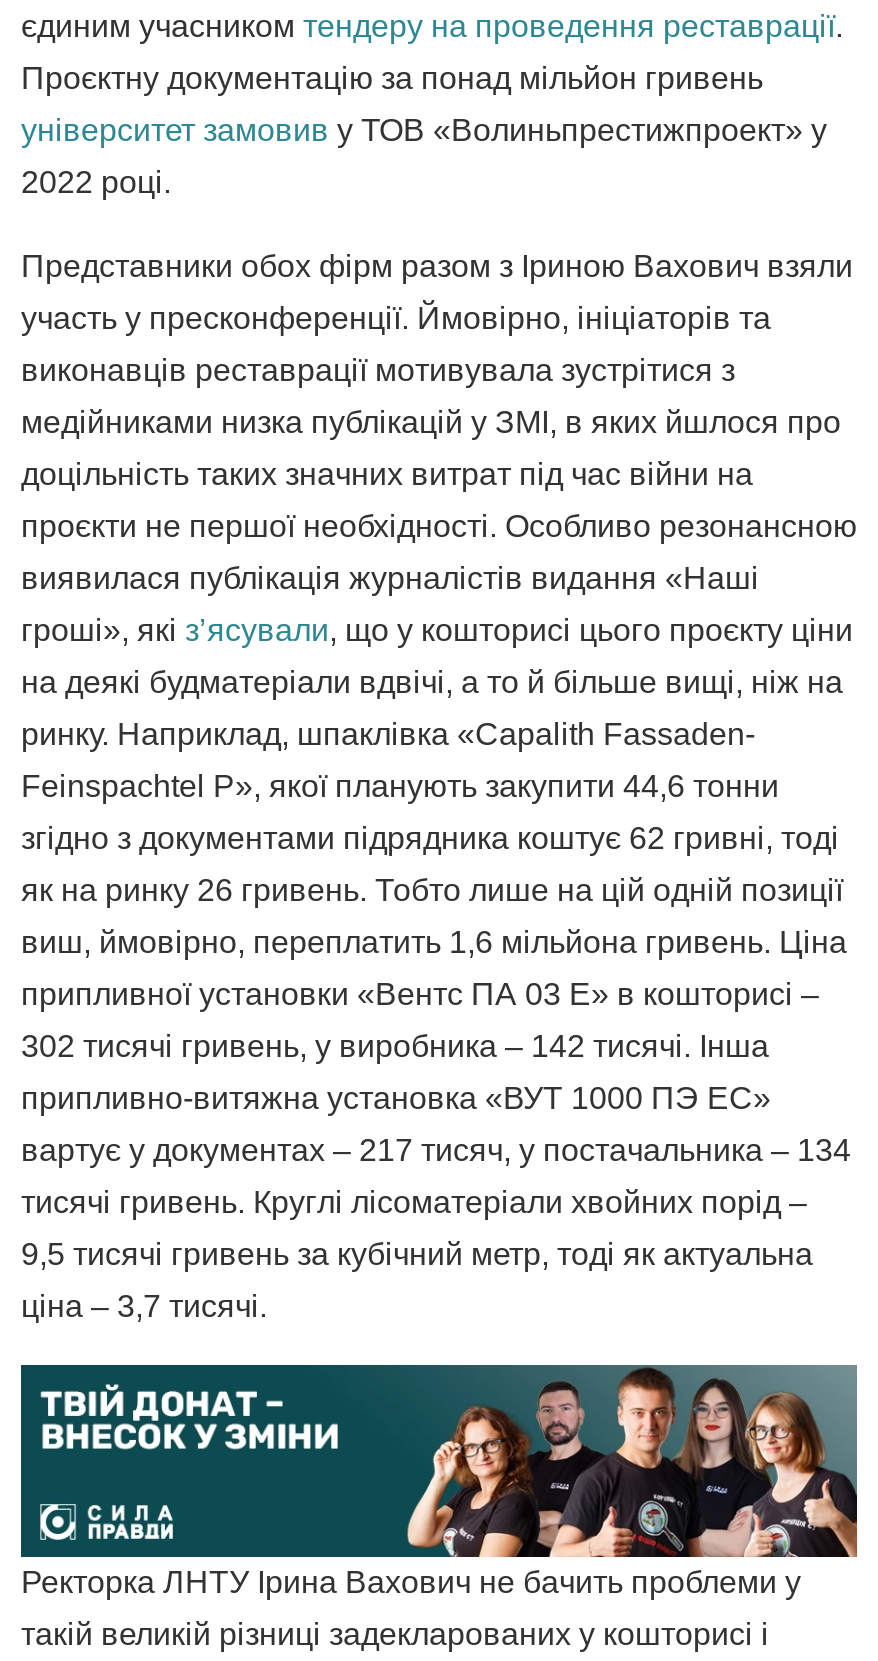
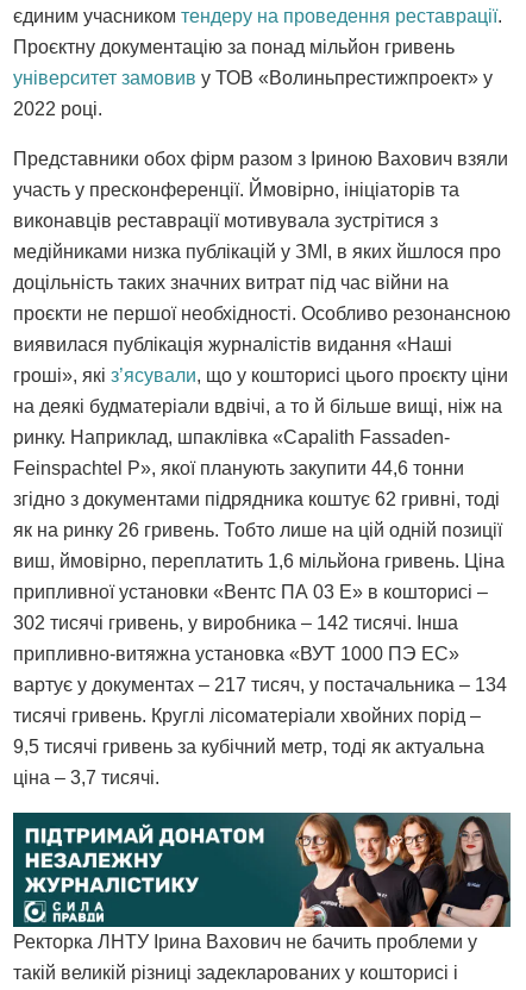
- [image]
+ [image]
